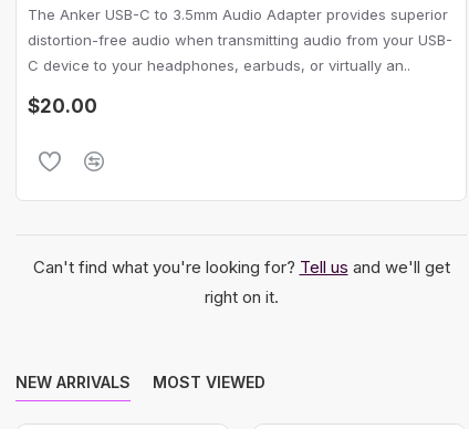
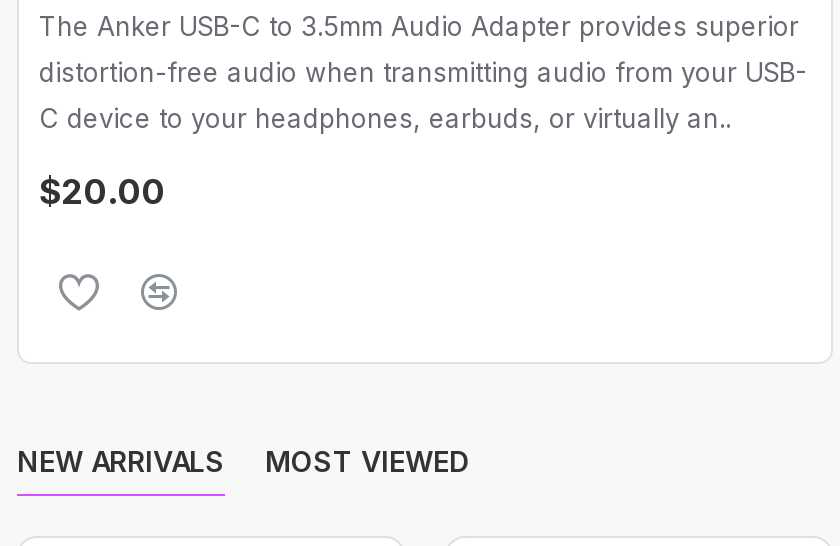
- Can't find what you're looking for? Tell us and we'll get
- right on it.
